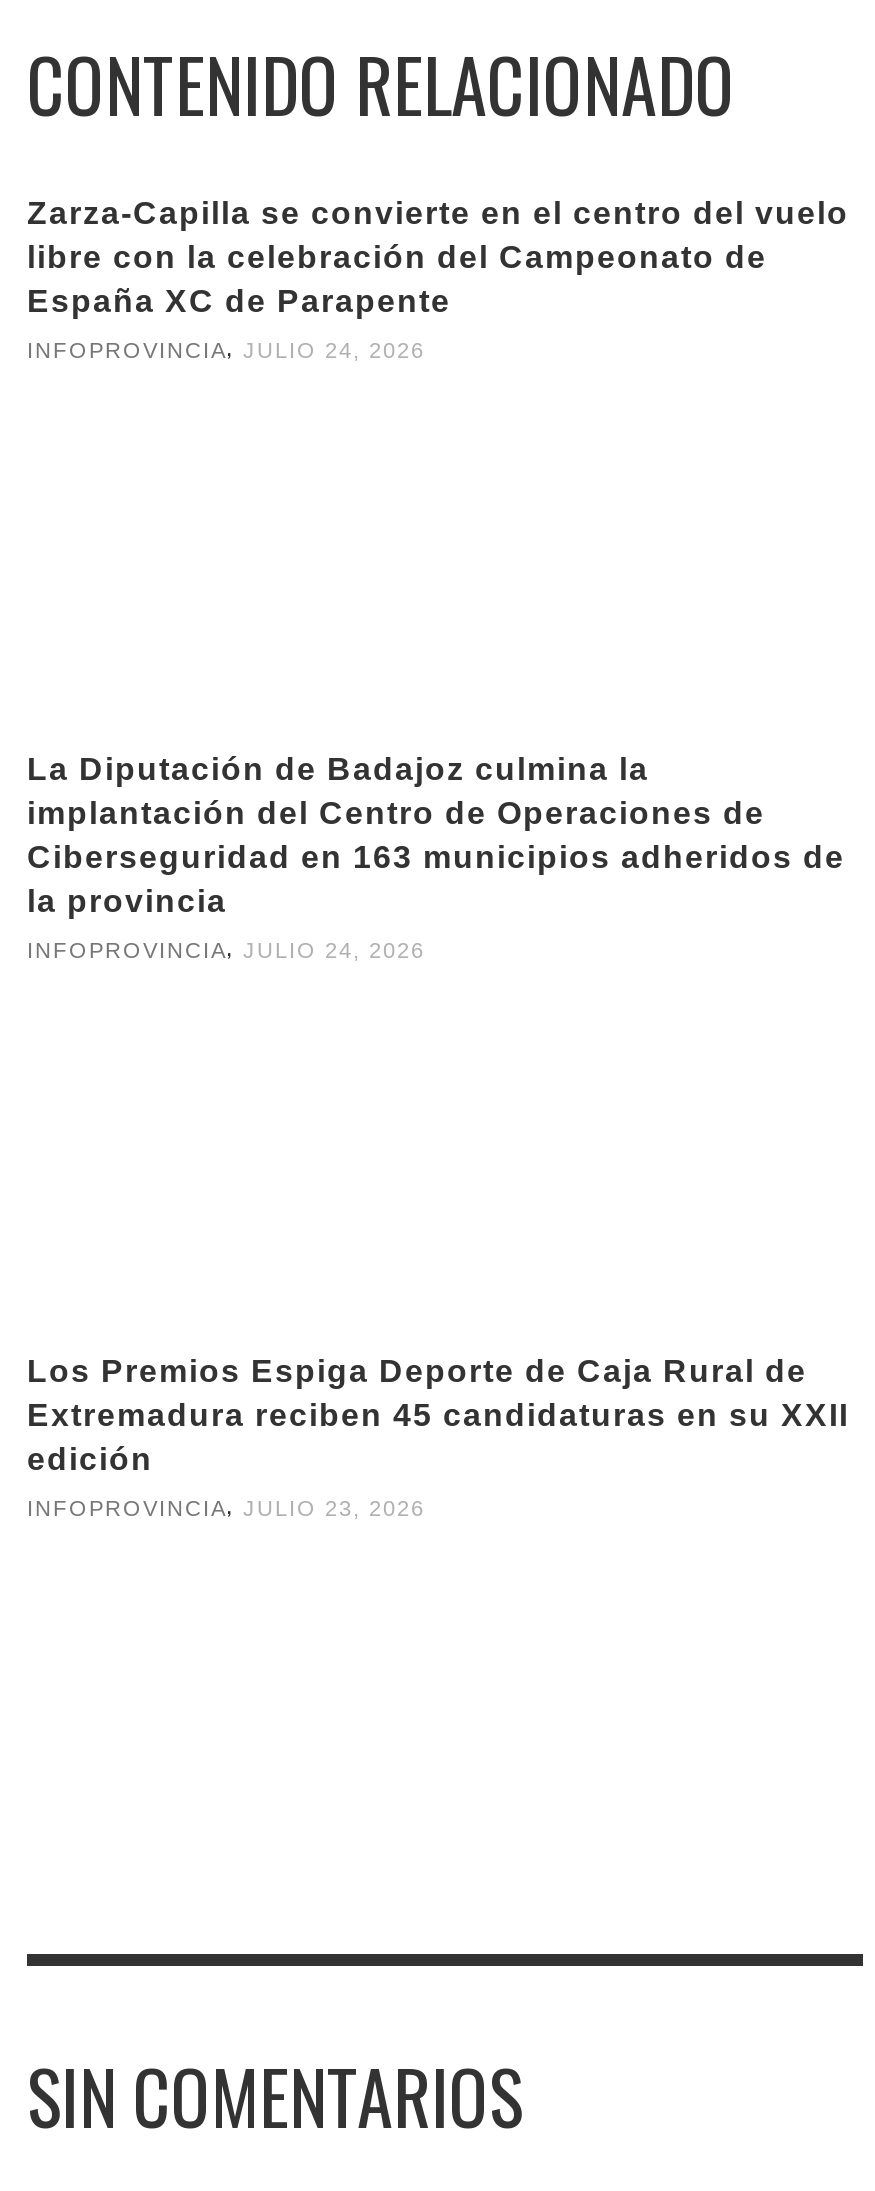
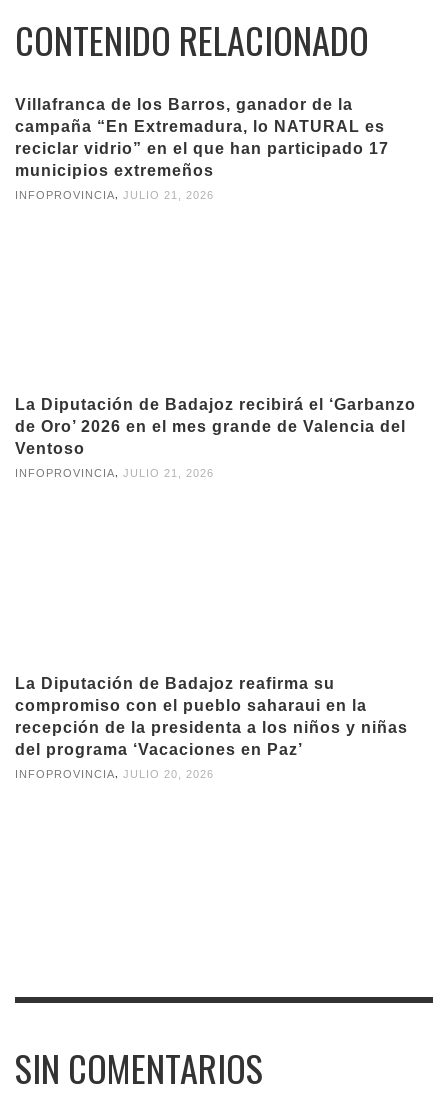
- Zarza-Capilla se convierte en el centro del vuelo
- libre con la celebración del Campeonato de
- España XC de Parapente
- INFOPROVINCIA, JULIO 24, 2026
+ Villafranca de los Barros, ganador de la
+ campaña “En Extremadura, lo NATURAL es
+ reciclar vidrio” en el que han participado 17
+ municipios extremeños
+ INFOPROVINCIA, JULIO 21, 2026

- La Diputación de Badajoz culmina la
- implantación del Centro de Operaciones de
- Ciberseguridad en 163 municipios adheridos de
- la provincia
- INFOPROVINCIA, JULIO 24, 2026
+ La Diputación de Badajoz recibirá el ‘Garbanzo
+ de Oro’ 2026 en el mes grande de Valencia del
+ Ventoso
+ INFOPROVINCIA, JULIO 21, 2026

- Los Premios Espiga Deporte de Caja Rural de
- Extremadura reciben 45 candidaturas en su XXII
- edición
- INFOPROVINCIA, JULIO 23, 2026
+ La Diputación de Badajoz reafirma su
+ compromiso con el pueblo saharaui en la
+ recepción de la presidenta a los niños y niñas
+ del programa ‘Vacaciones en Paz’
+ INFOPROVINCIA, JULIO 20, 2026
